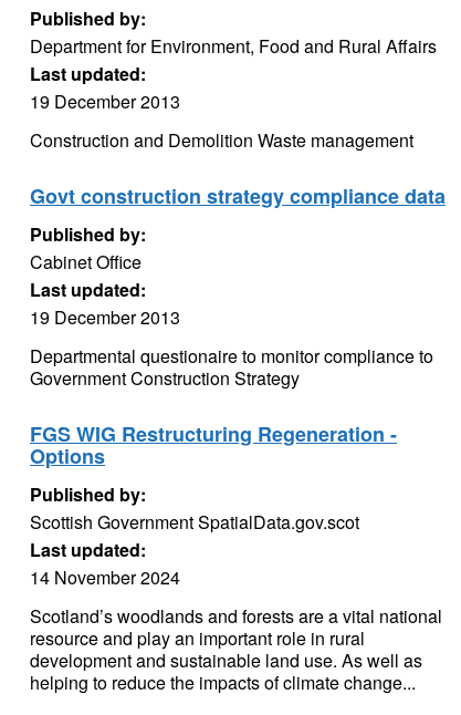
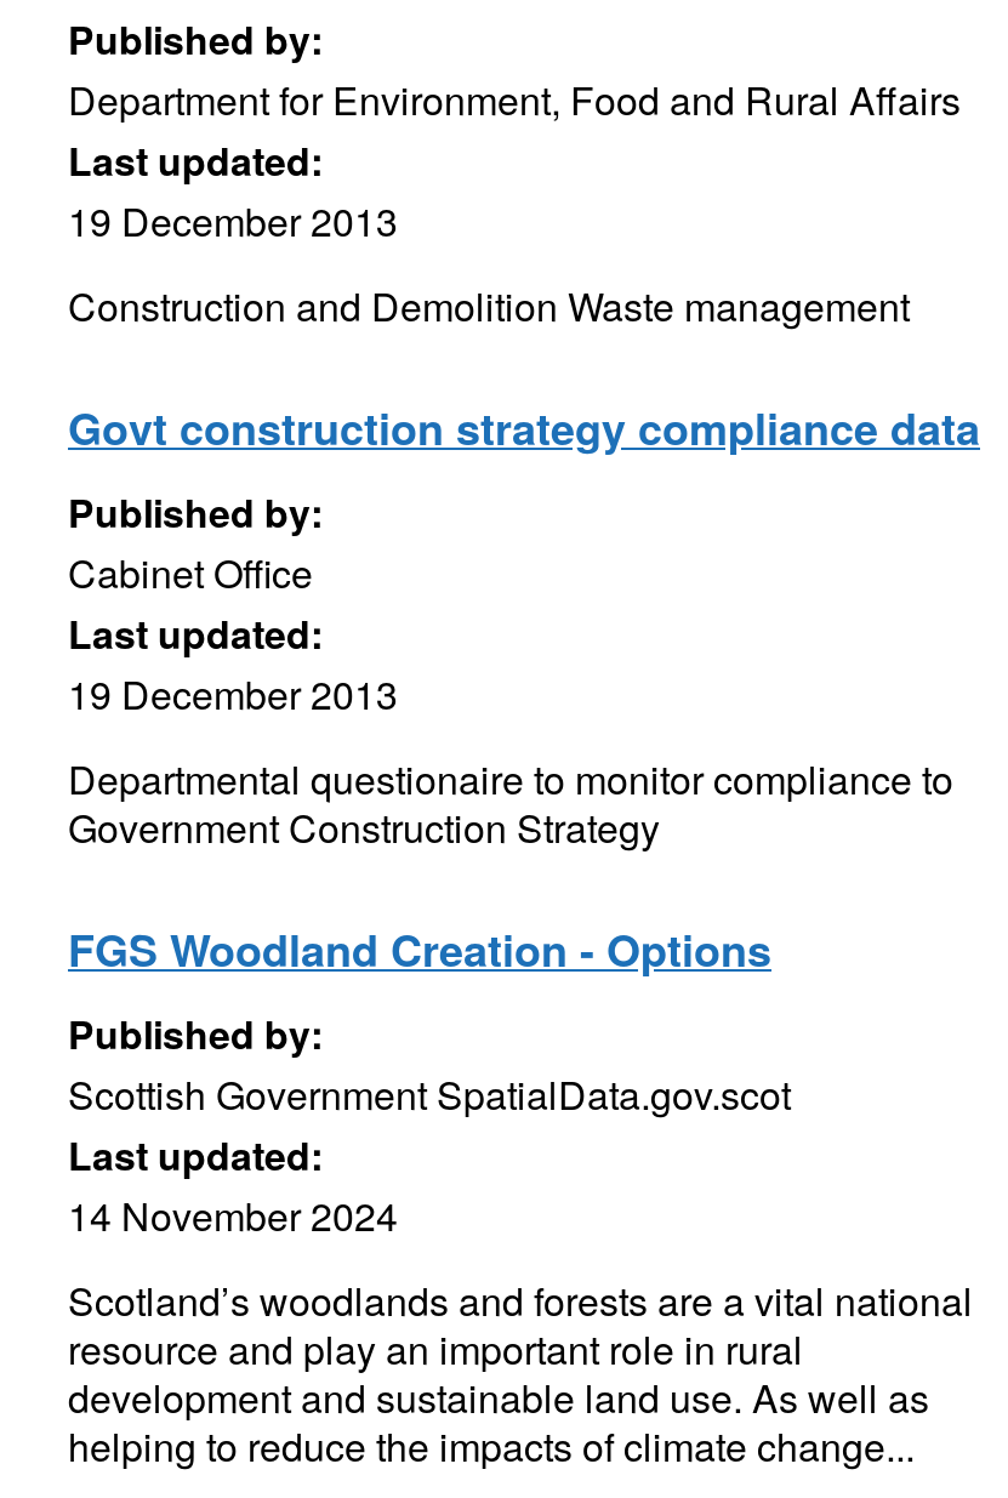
- FGS WIG Restructuring Regeneration -
- Options
+ FGS Woodland Creation - Options
